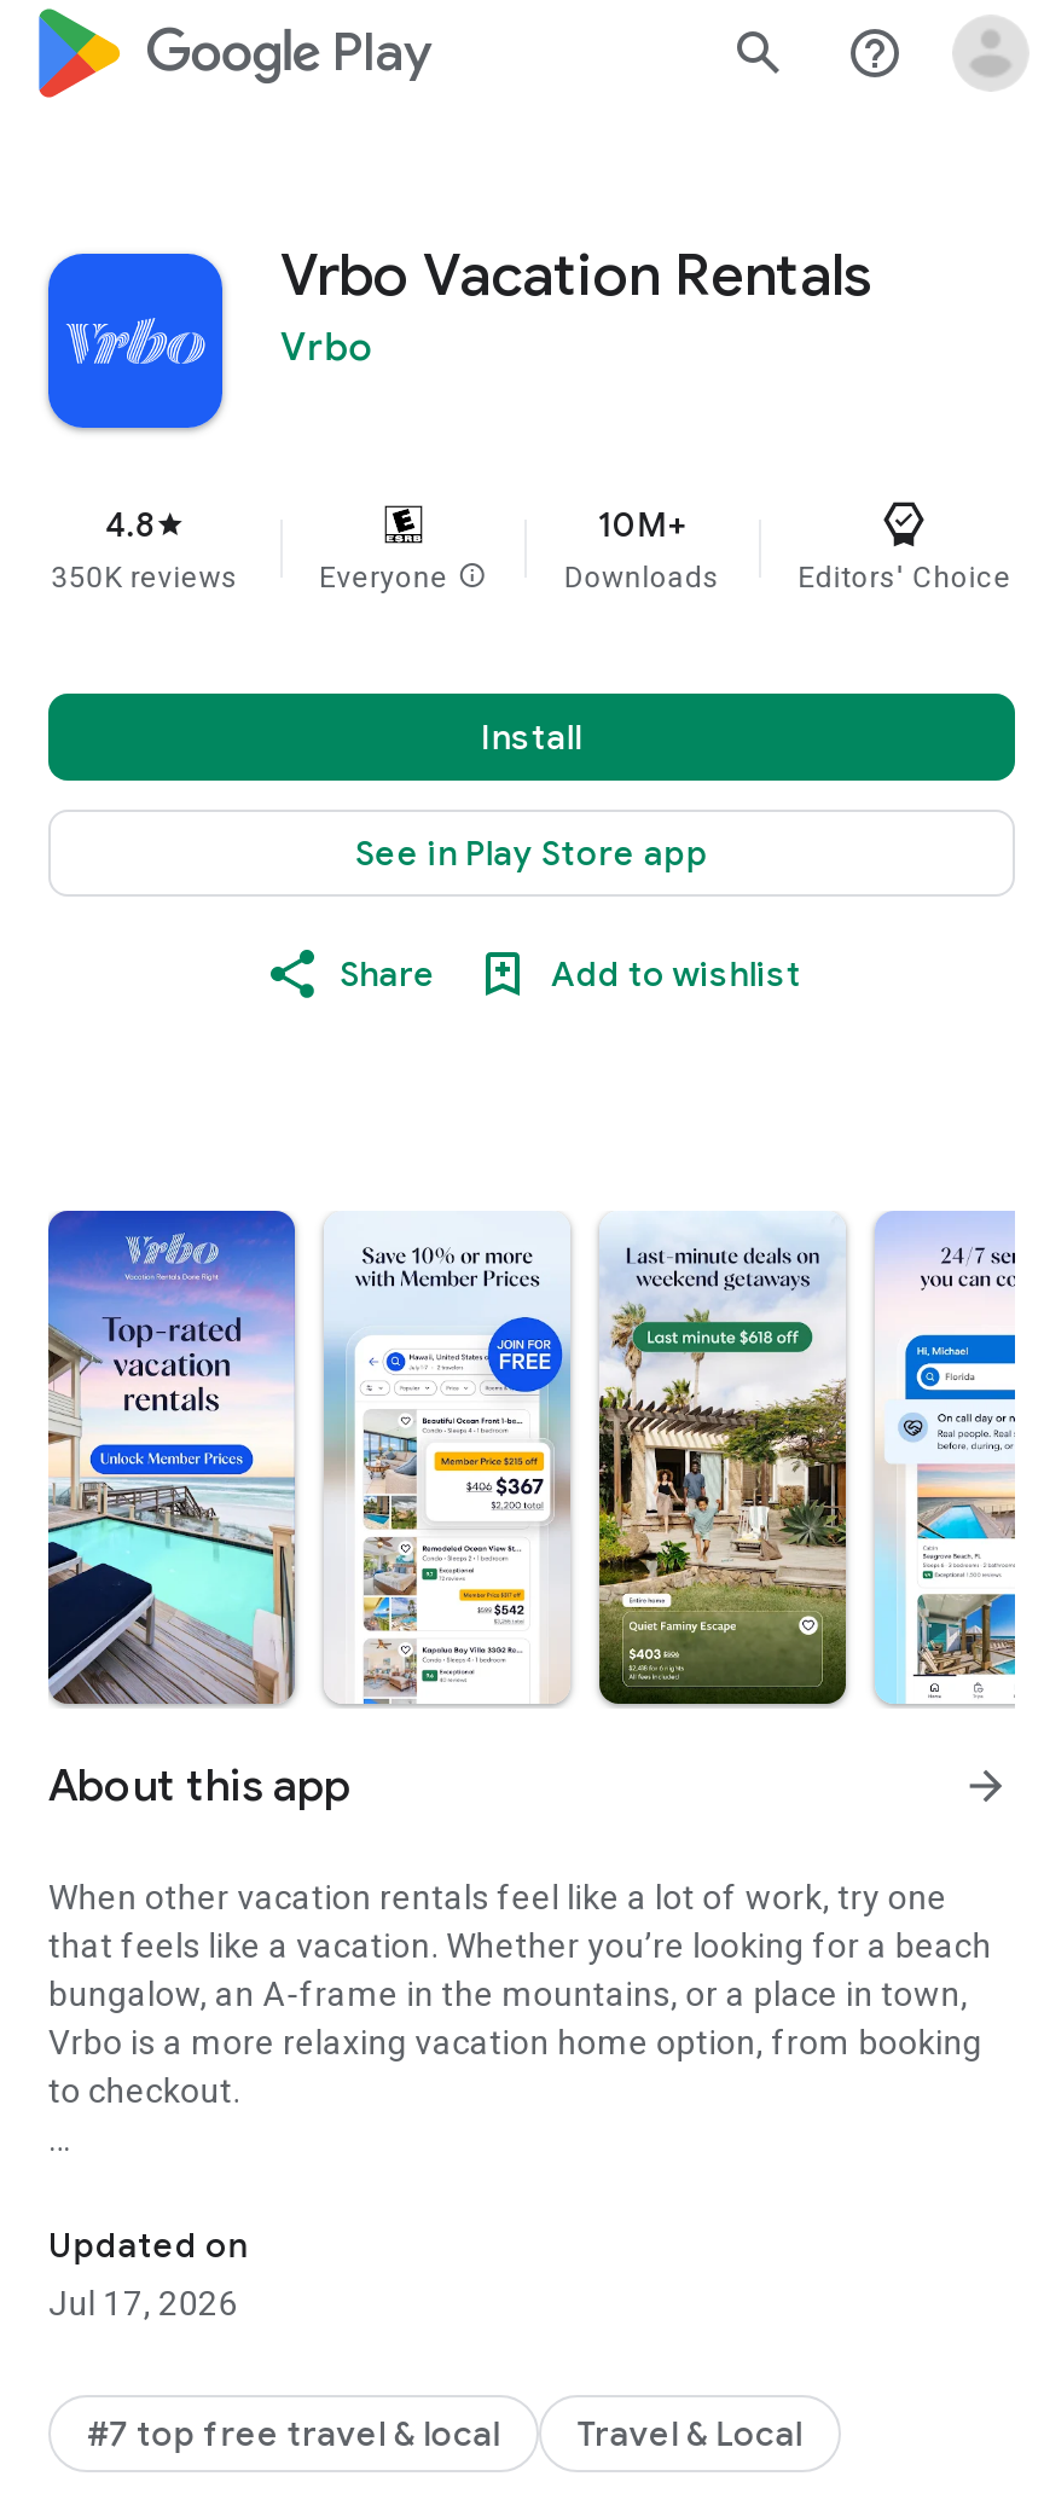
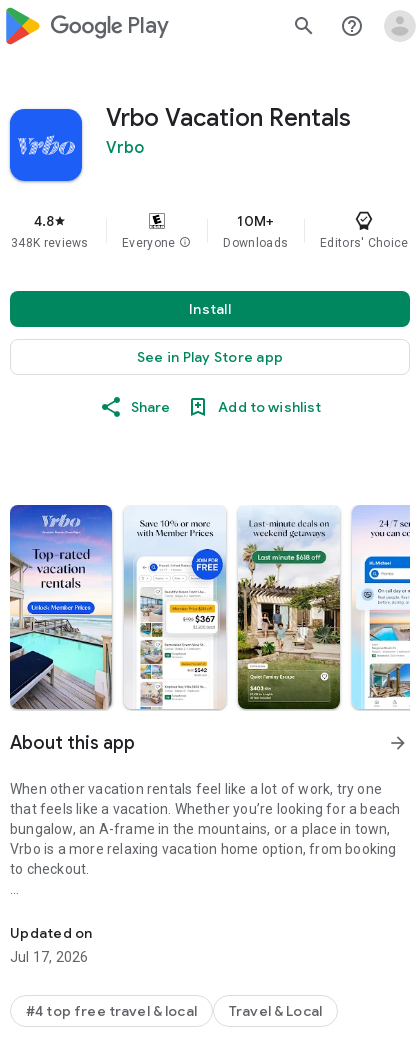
- 350K reviews
+ 348K reviews

- #7 top free travel & local
+ #4 top free travel & local
